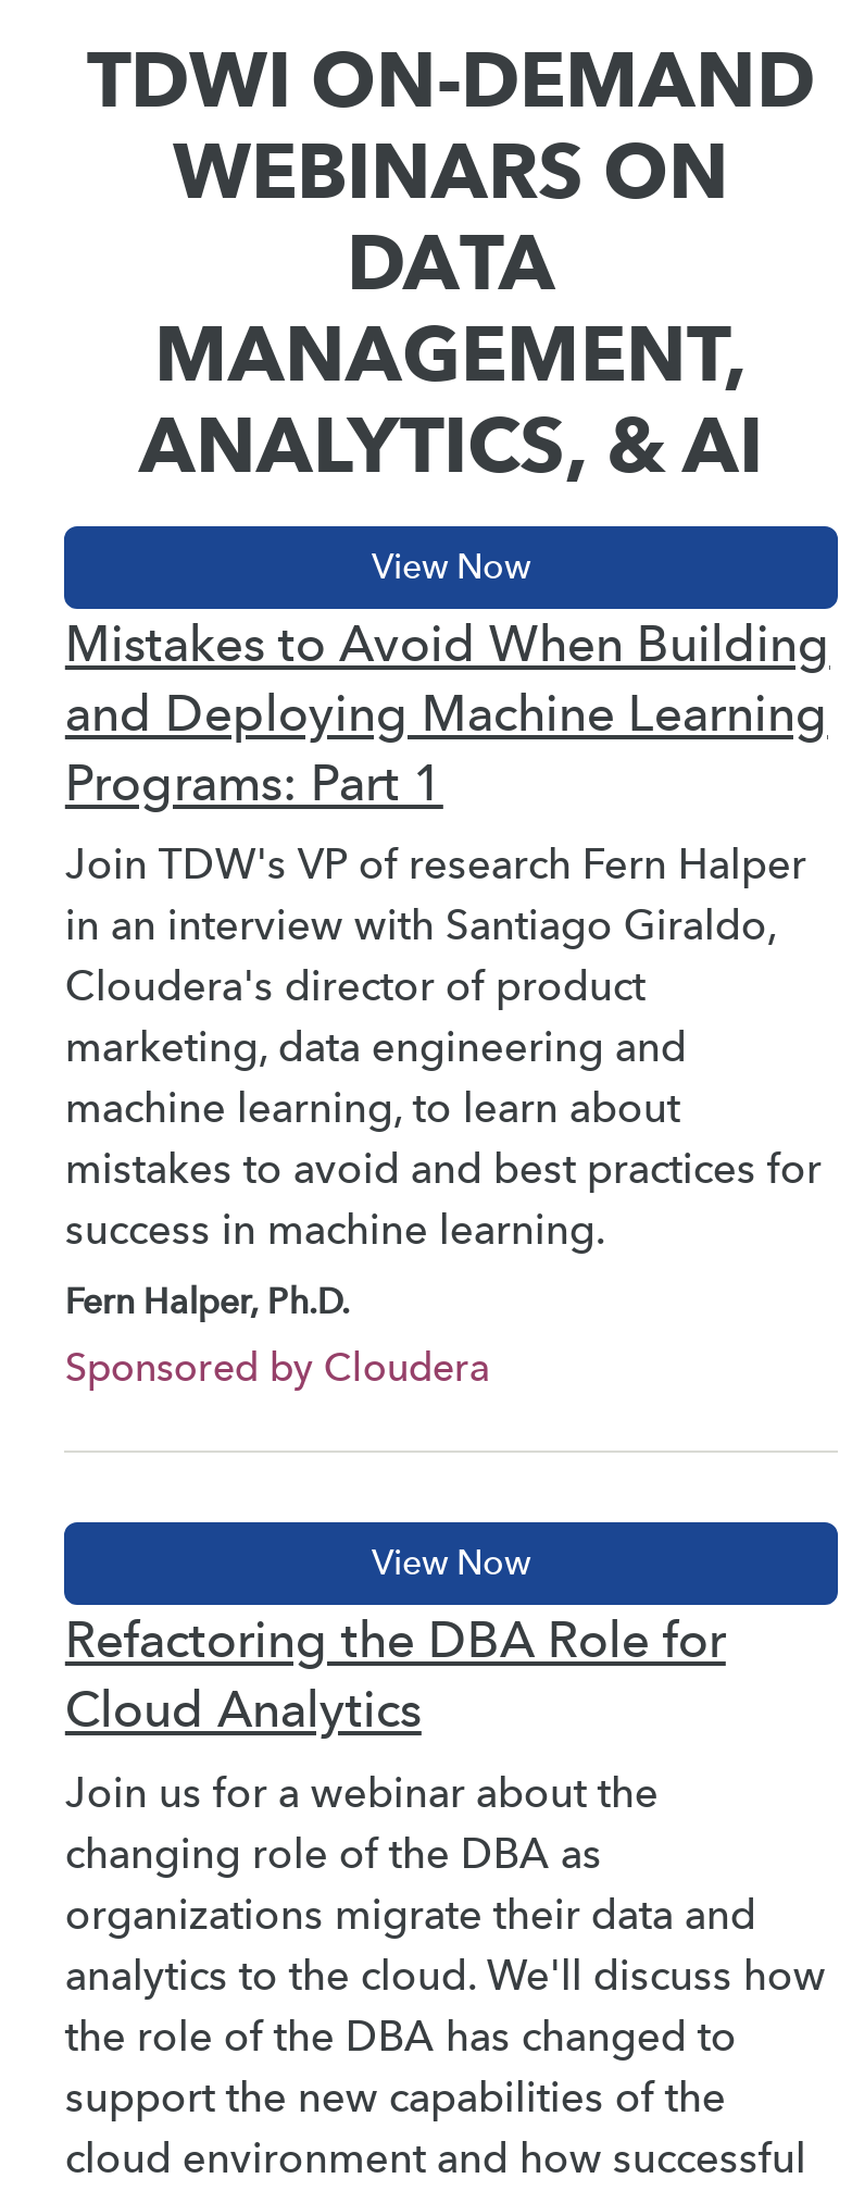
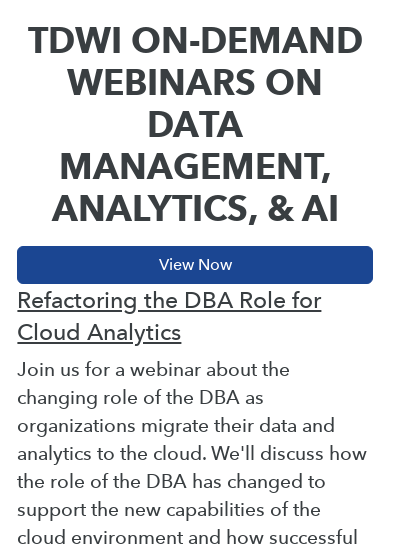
- Mistakes to Avoid When Building
- and Deploying Machine Learning
- Programs: Part 1
- Join TDW's VP of research Fern Halper
- in an interview with Santiago Giraldo,
- Cloudera's director of product
- marketing, data engineering and
- machine learning, to learn about
- mistakes to avoid and best practices for
- success in machine learning.
- Fern Halper, Ph.D.
- Sponsored by Cloudera
